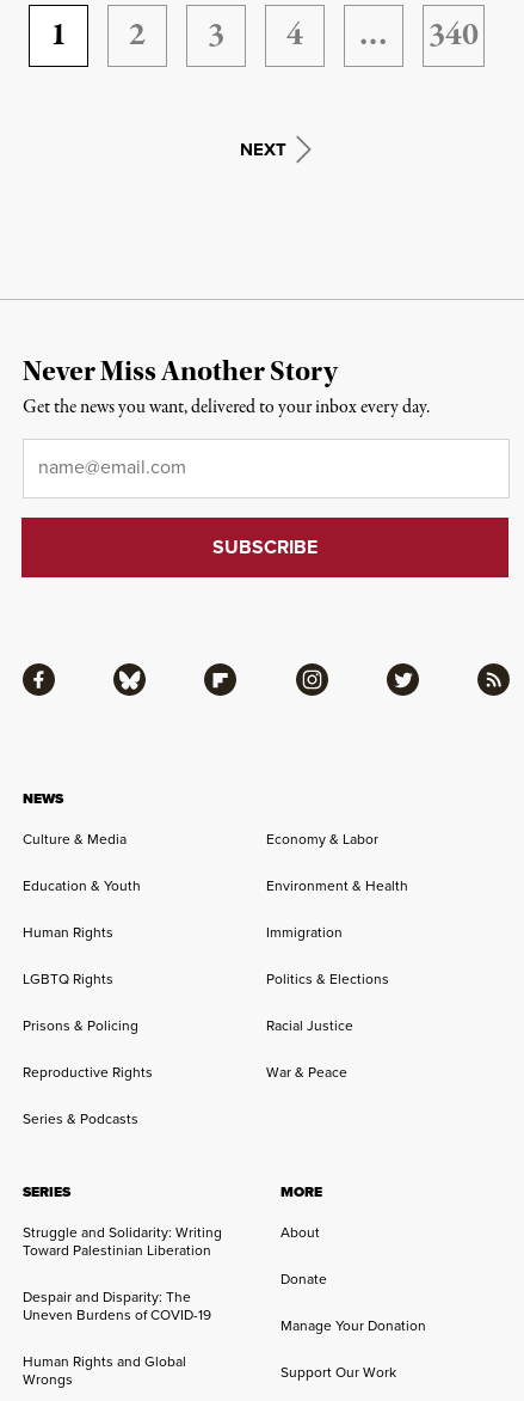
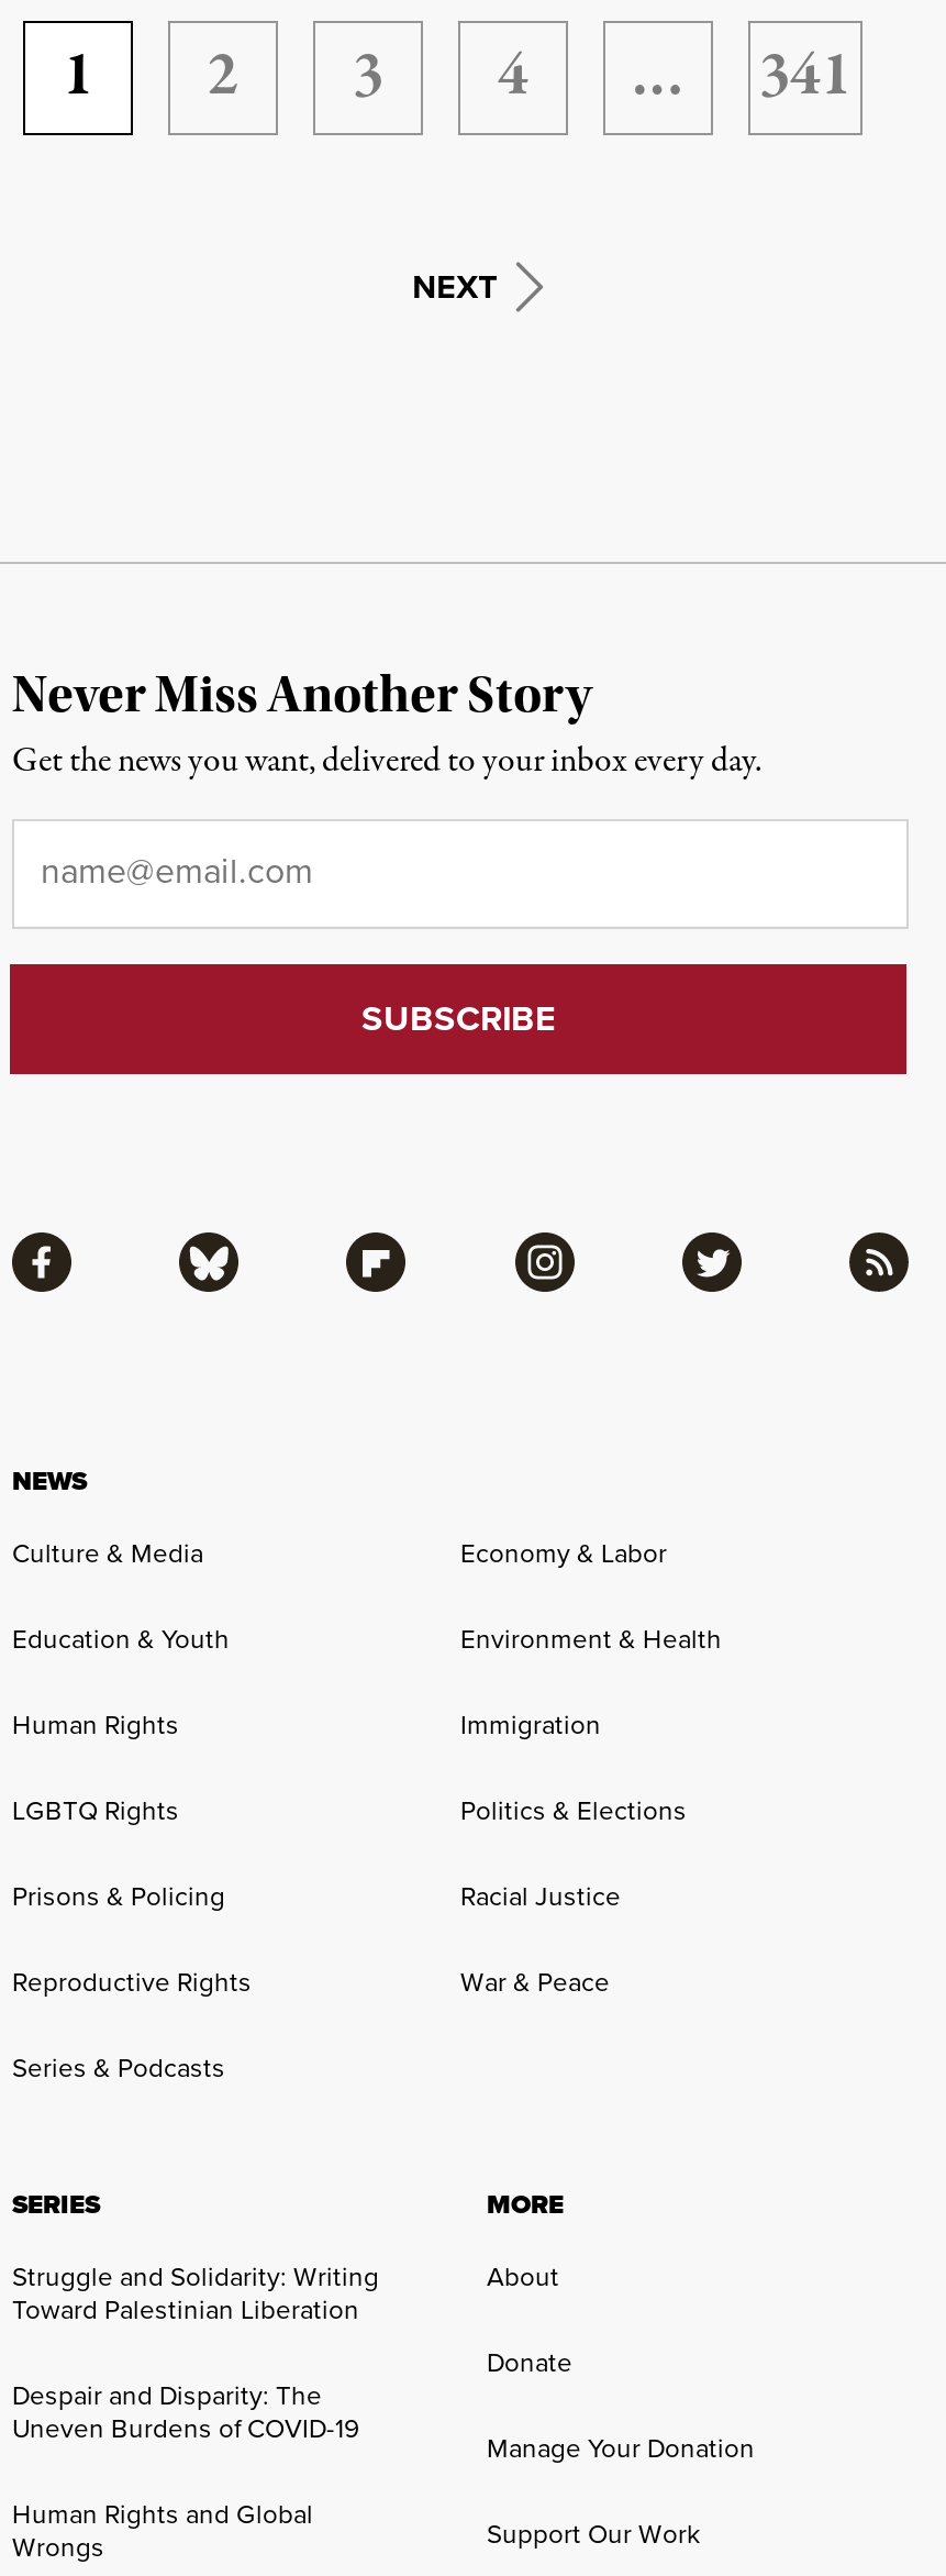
- 340
+ 341
